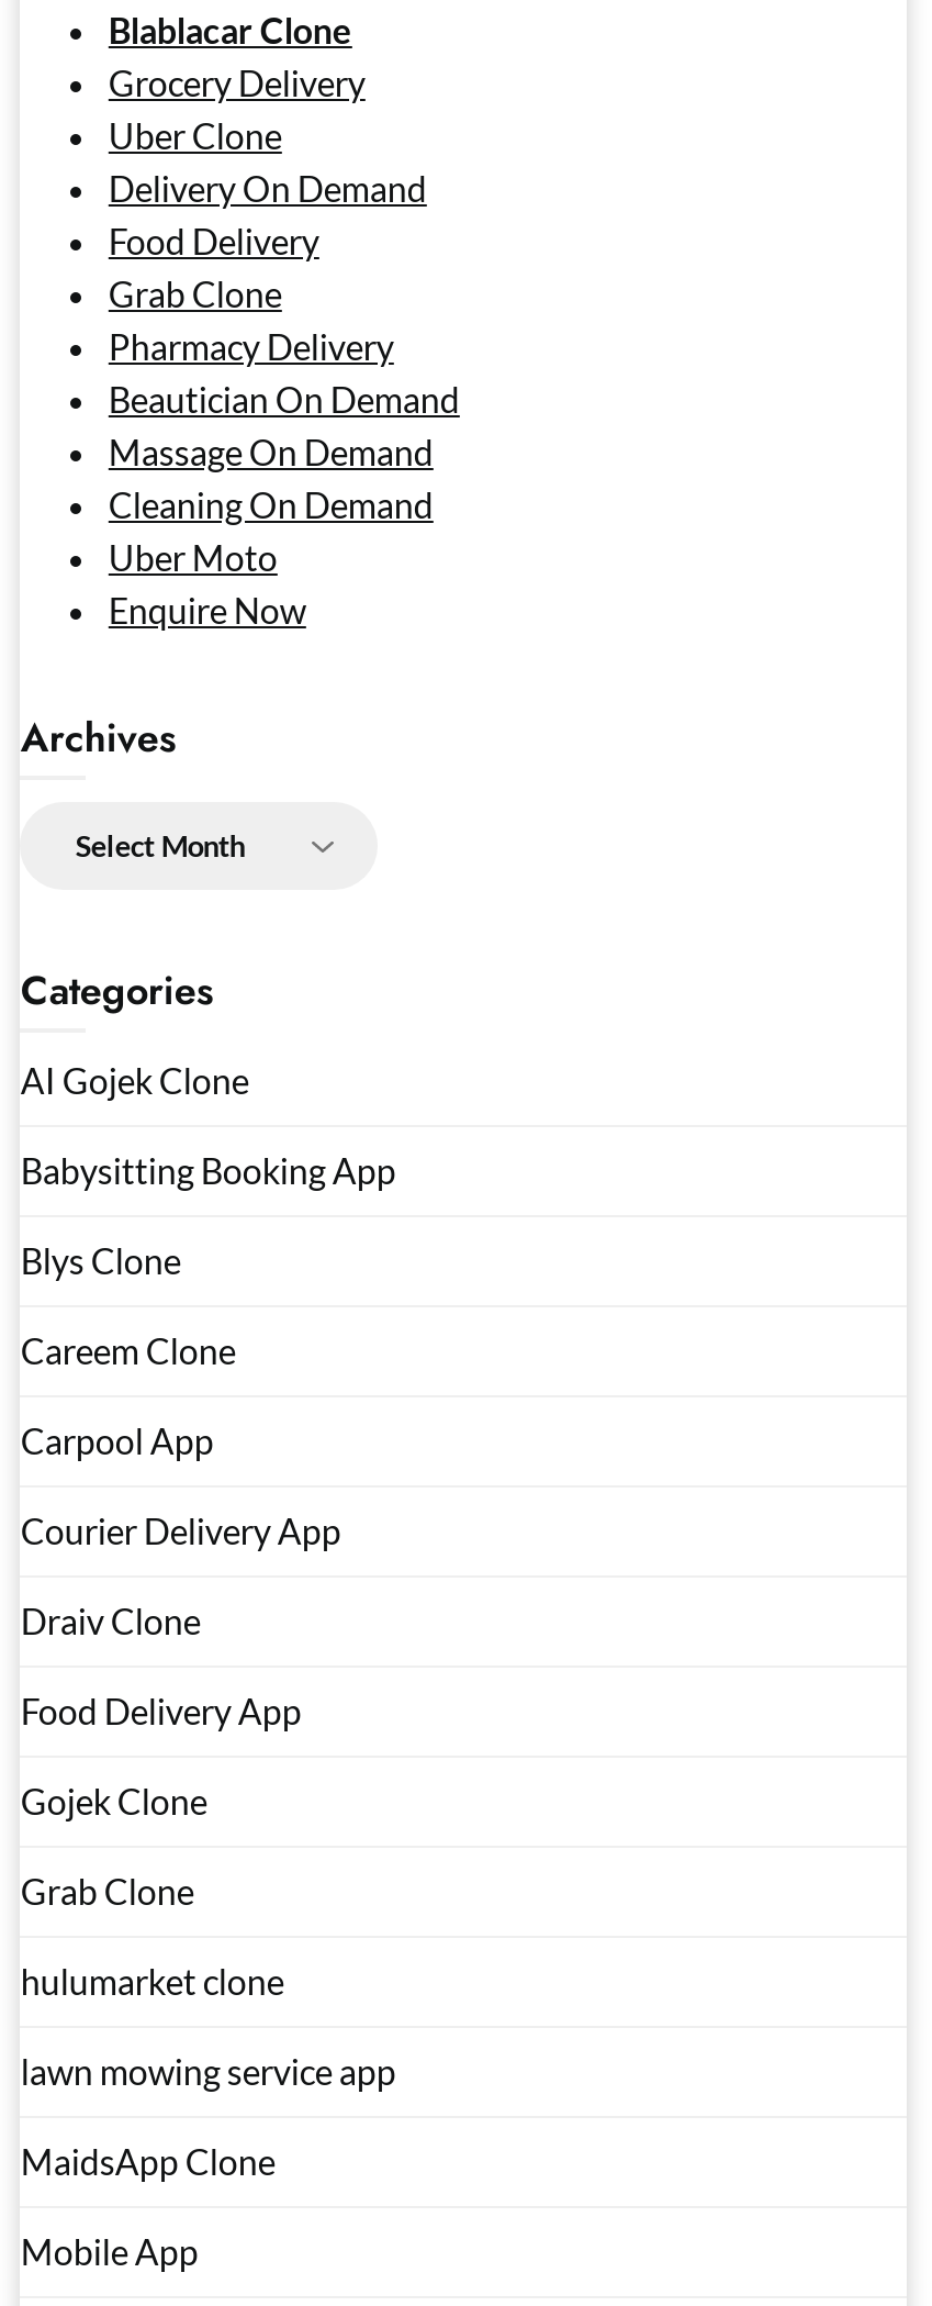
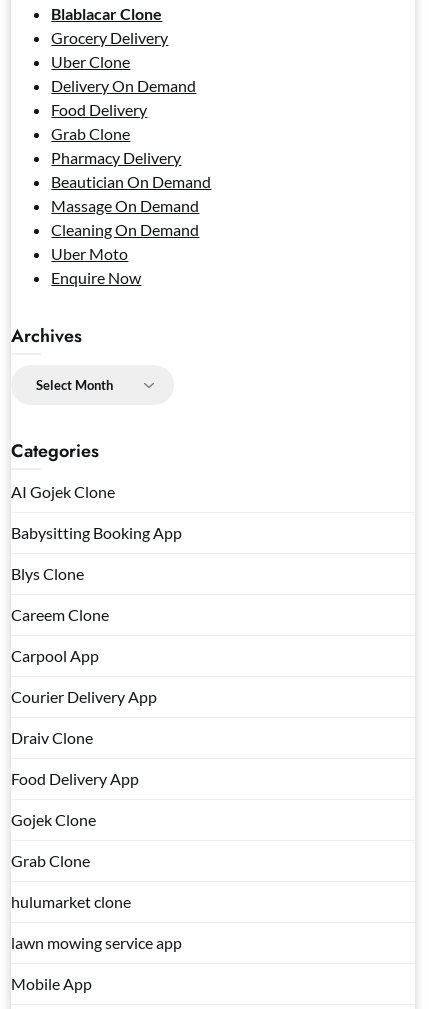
- MaidsApp Clone
